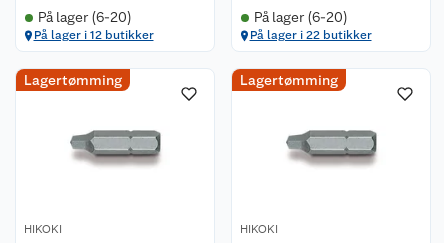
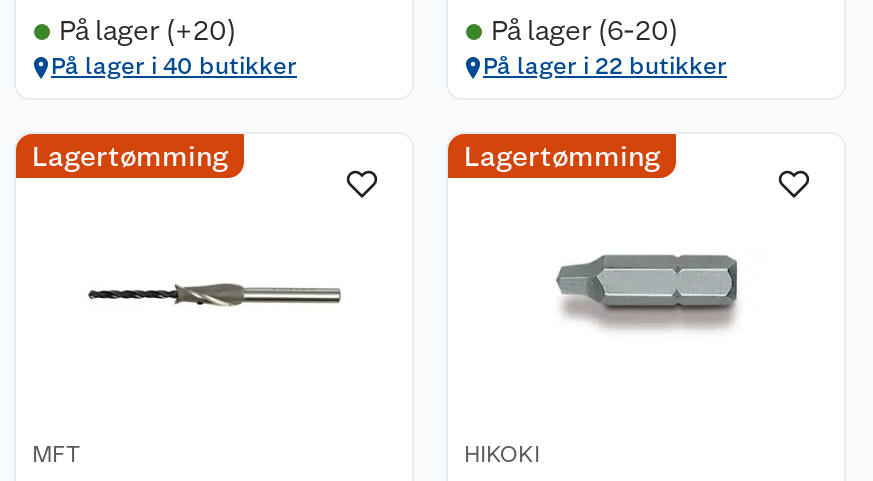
- På lager (6-20)
+ På lager (+20)

- På lager i 12 butikker
+ På lager i 40 butikker

- [image]
+ [image]

- HIKOKI
+ MFT
